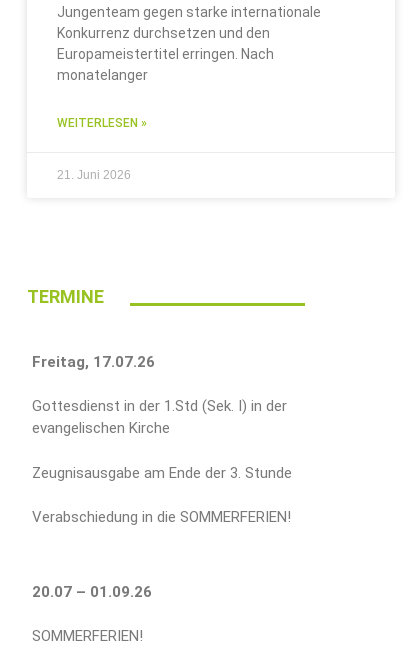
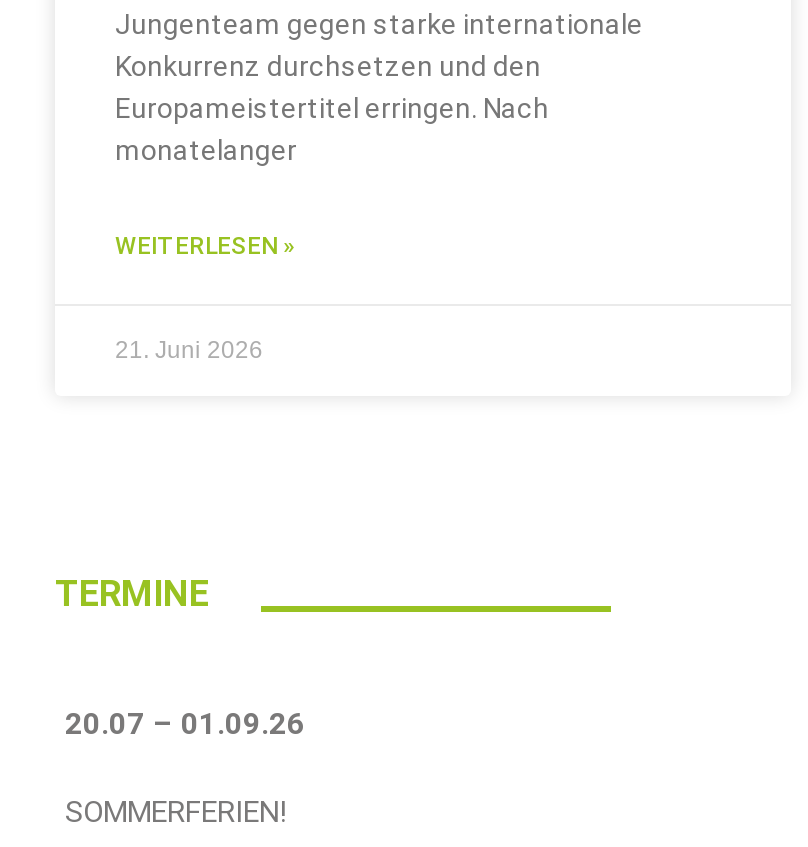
- Freitag, 17.07.26
- Gottesdienst in der 1.Std (Sek. I) in der
- evangelischen Kirche
- Zeugnisausgabe am Ende der 3. Stunde
- Verabschiedung in die SOMMERFERIEN!
